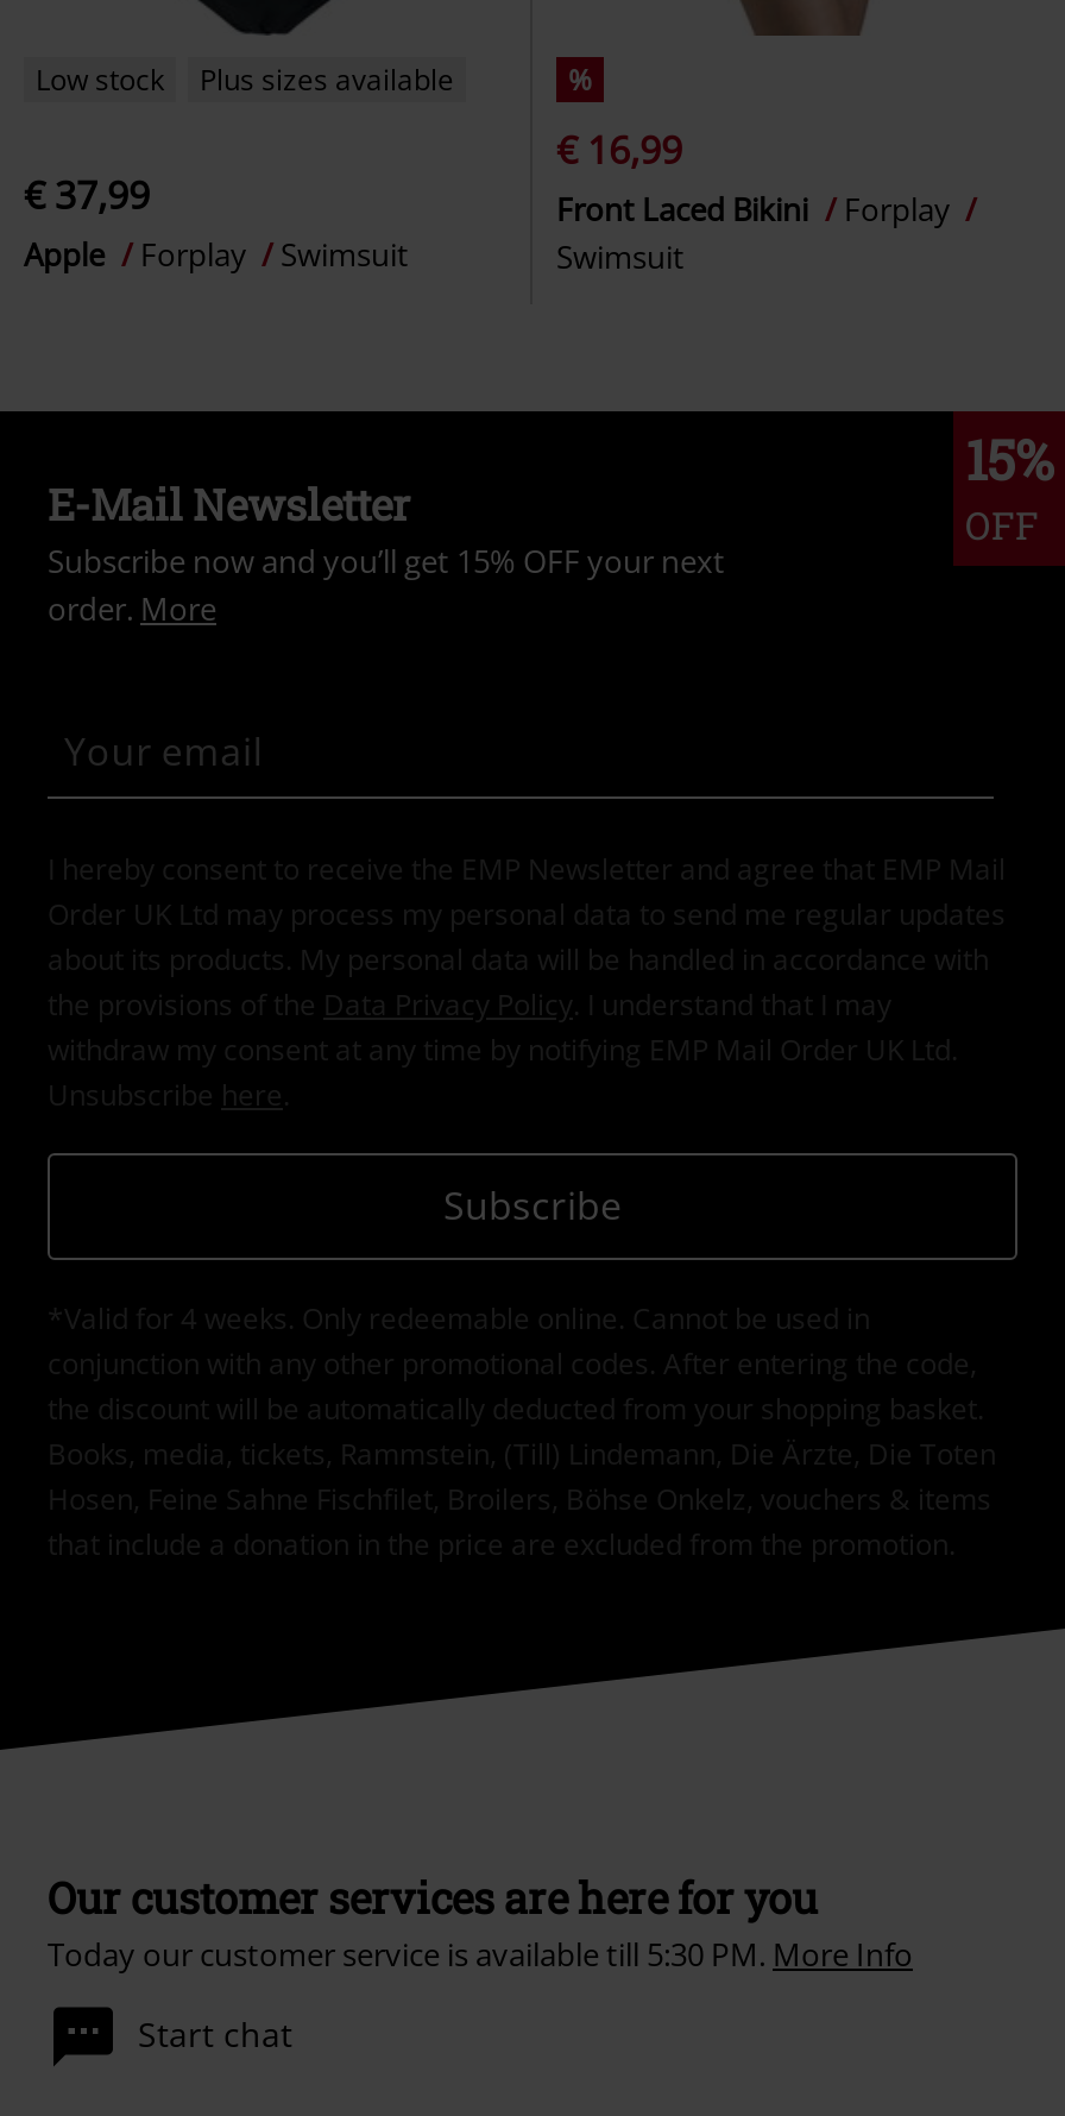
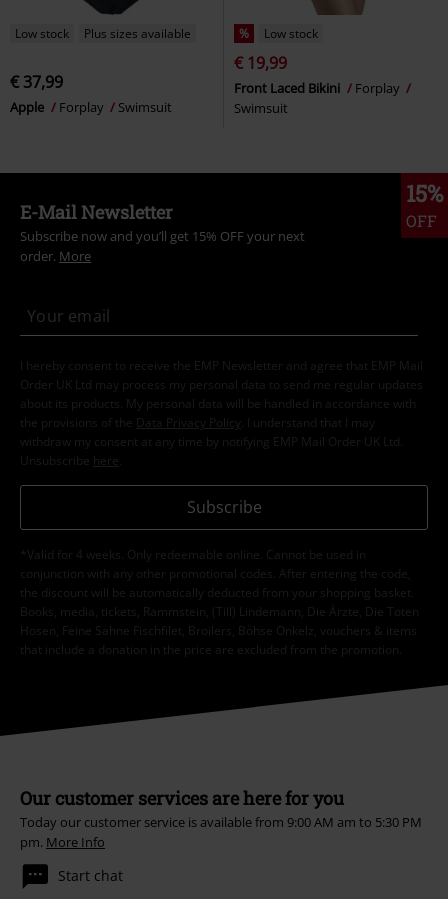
- € 16,99
+ Low stock
+ € 19,99

- Today our customer service is available till 5:30 PM. More Info
+ Today our customer service is available from 9:00 AM am to 5:30 PM
+ pm. More Info
